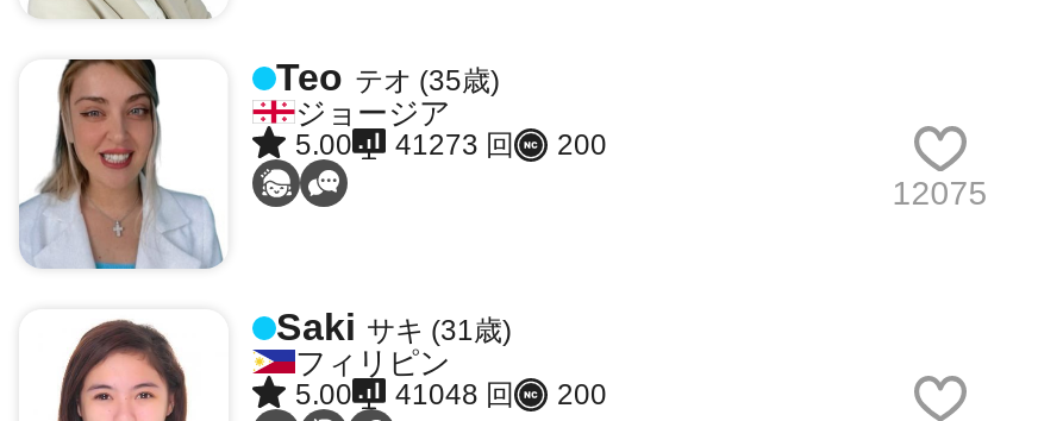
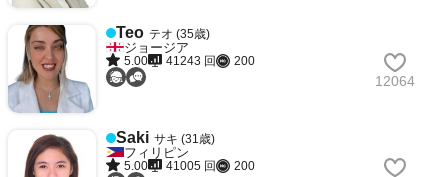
- 5.00 41273 回 200
+ 5.00 41243 回 200

- 12075
+ 12064

- 5.00 41048 回 200
+ 5.00 41005 回 200
